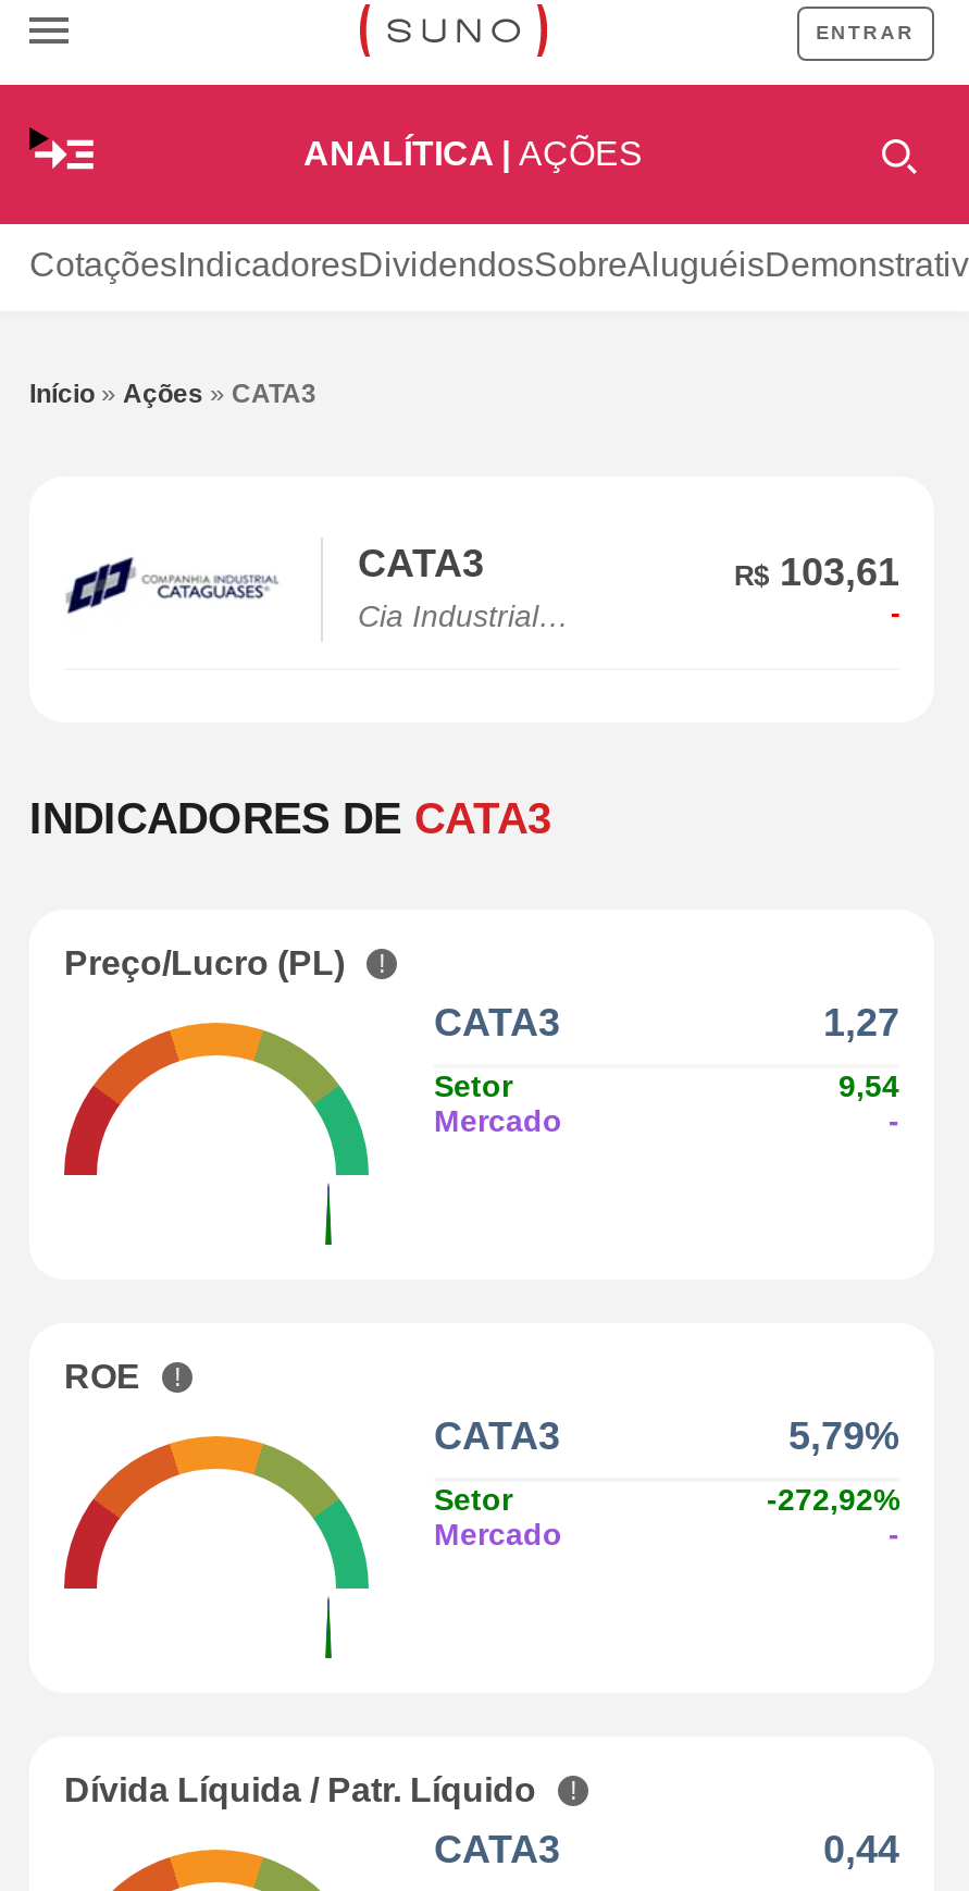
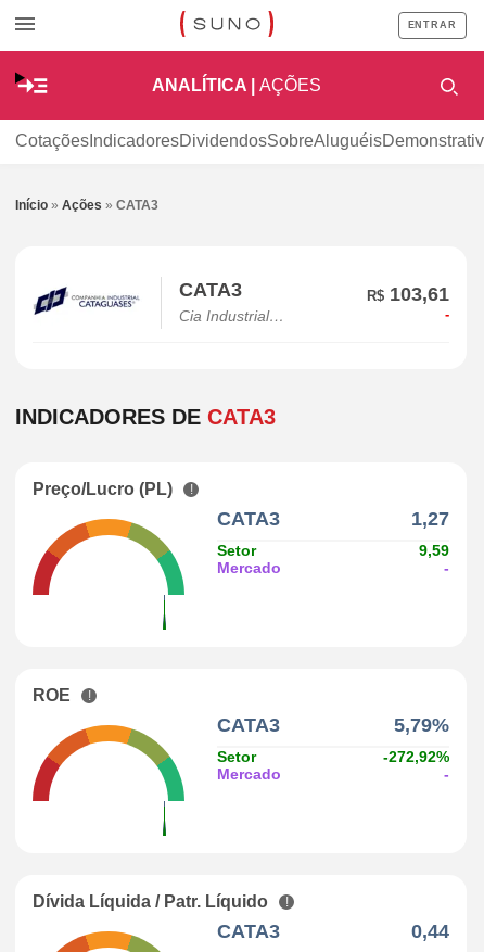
- 9,54
+ 9,59
